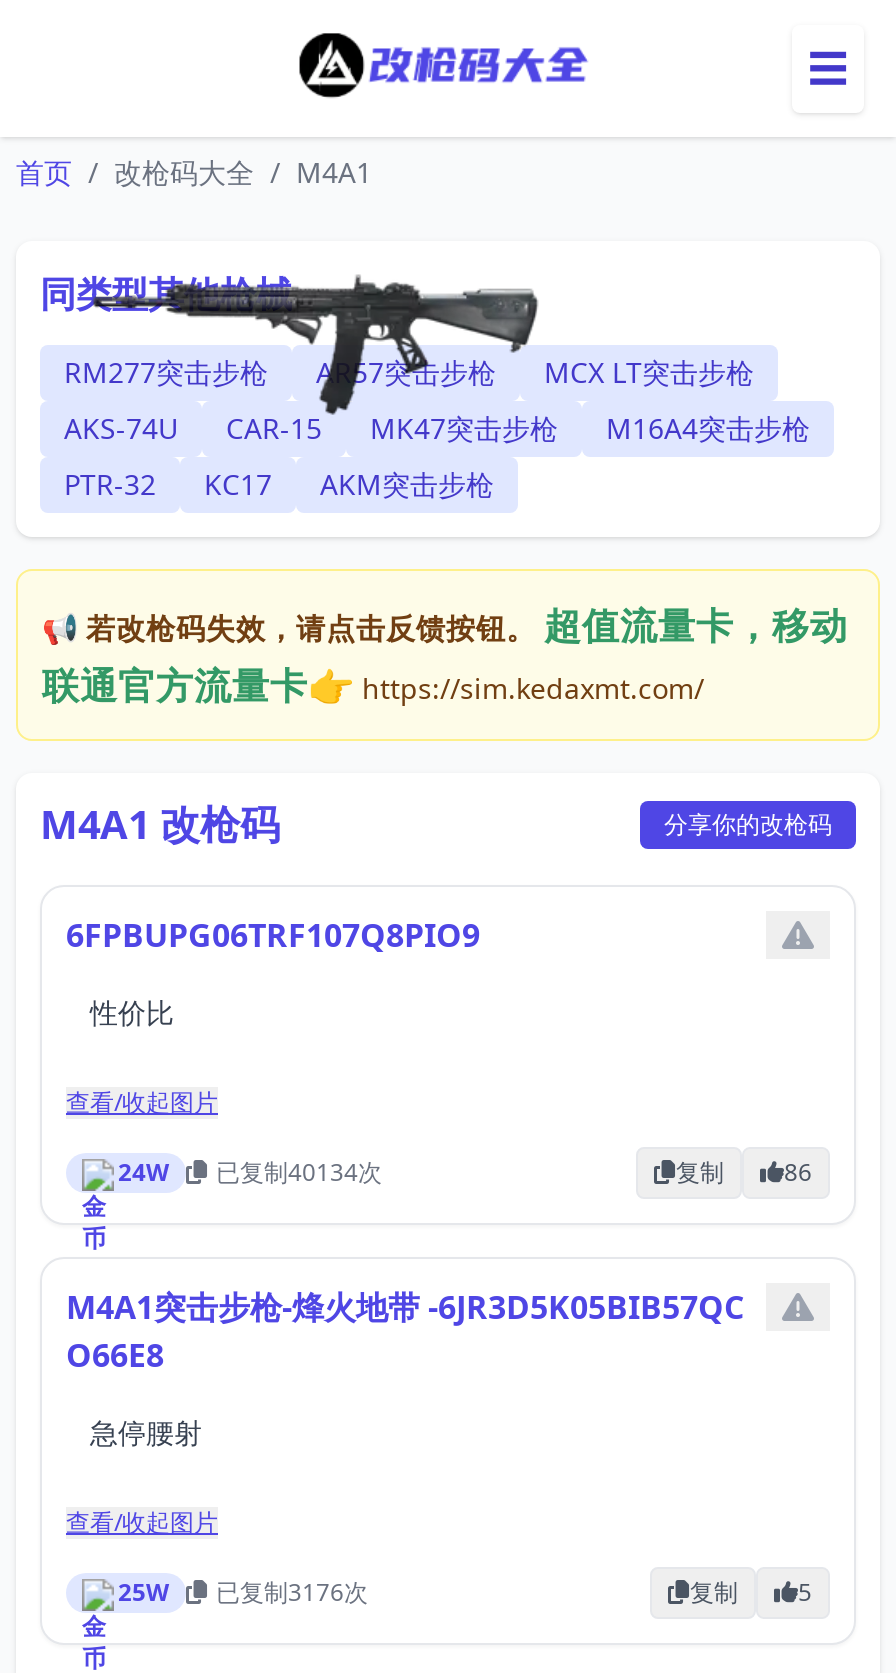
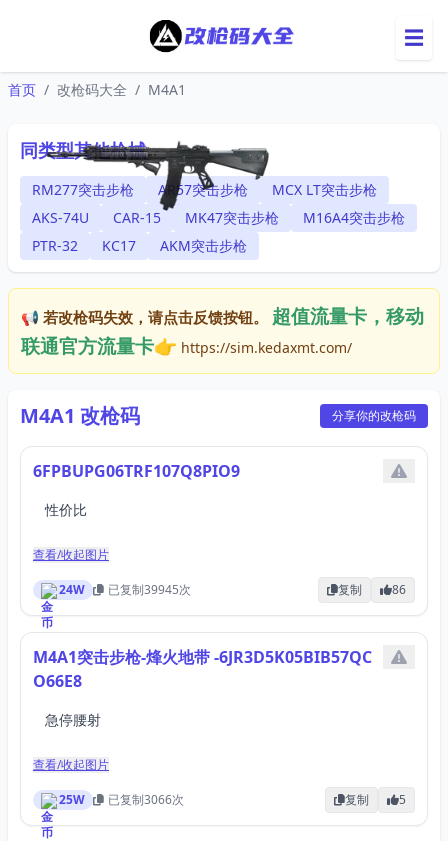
- 24W 已复制40134次
+ 24W 已复制39945次

- 25W 已复制3176次
+ 25W 已复制3066次
